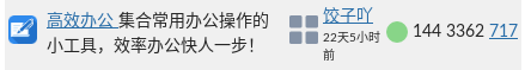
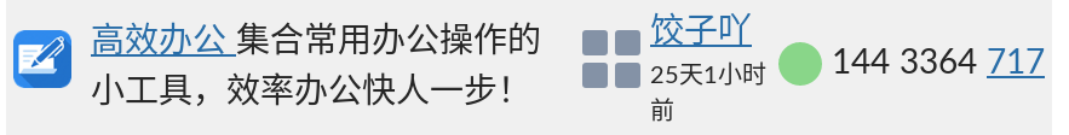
- 144 3362 717
+ 144 3364 717

- 22天5小时
+ 25天1小时
